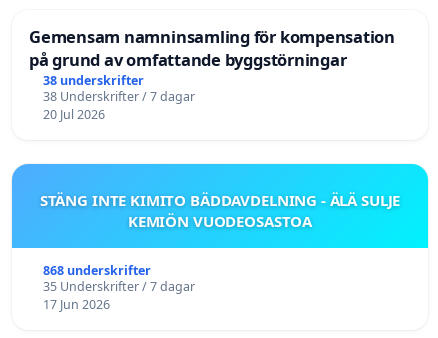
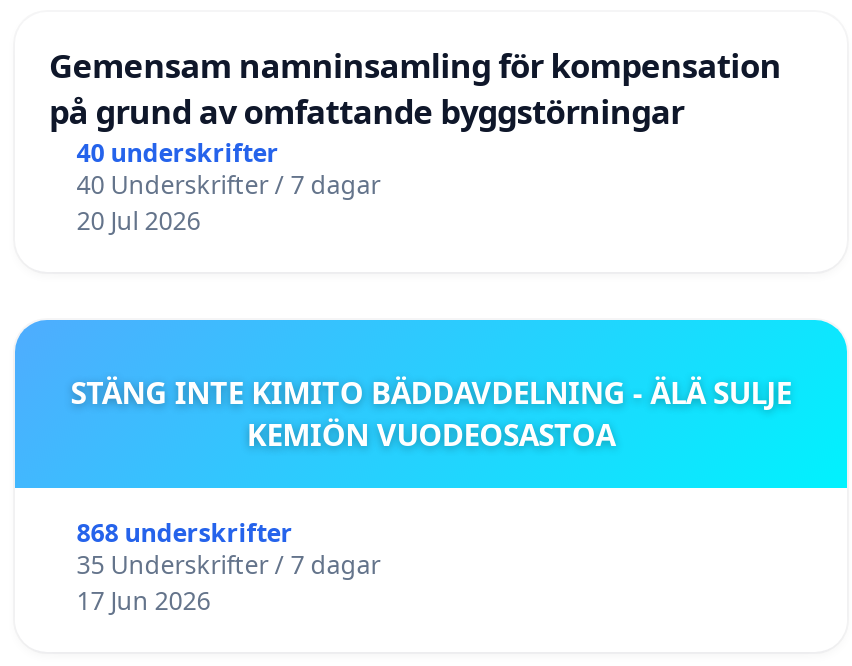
- 38 underskrifter
+ 40 underskrifter

- 38 Underskrifter / 7 dagar
+ 40 Underskrifter / 7 dagar
